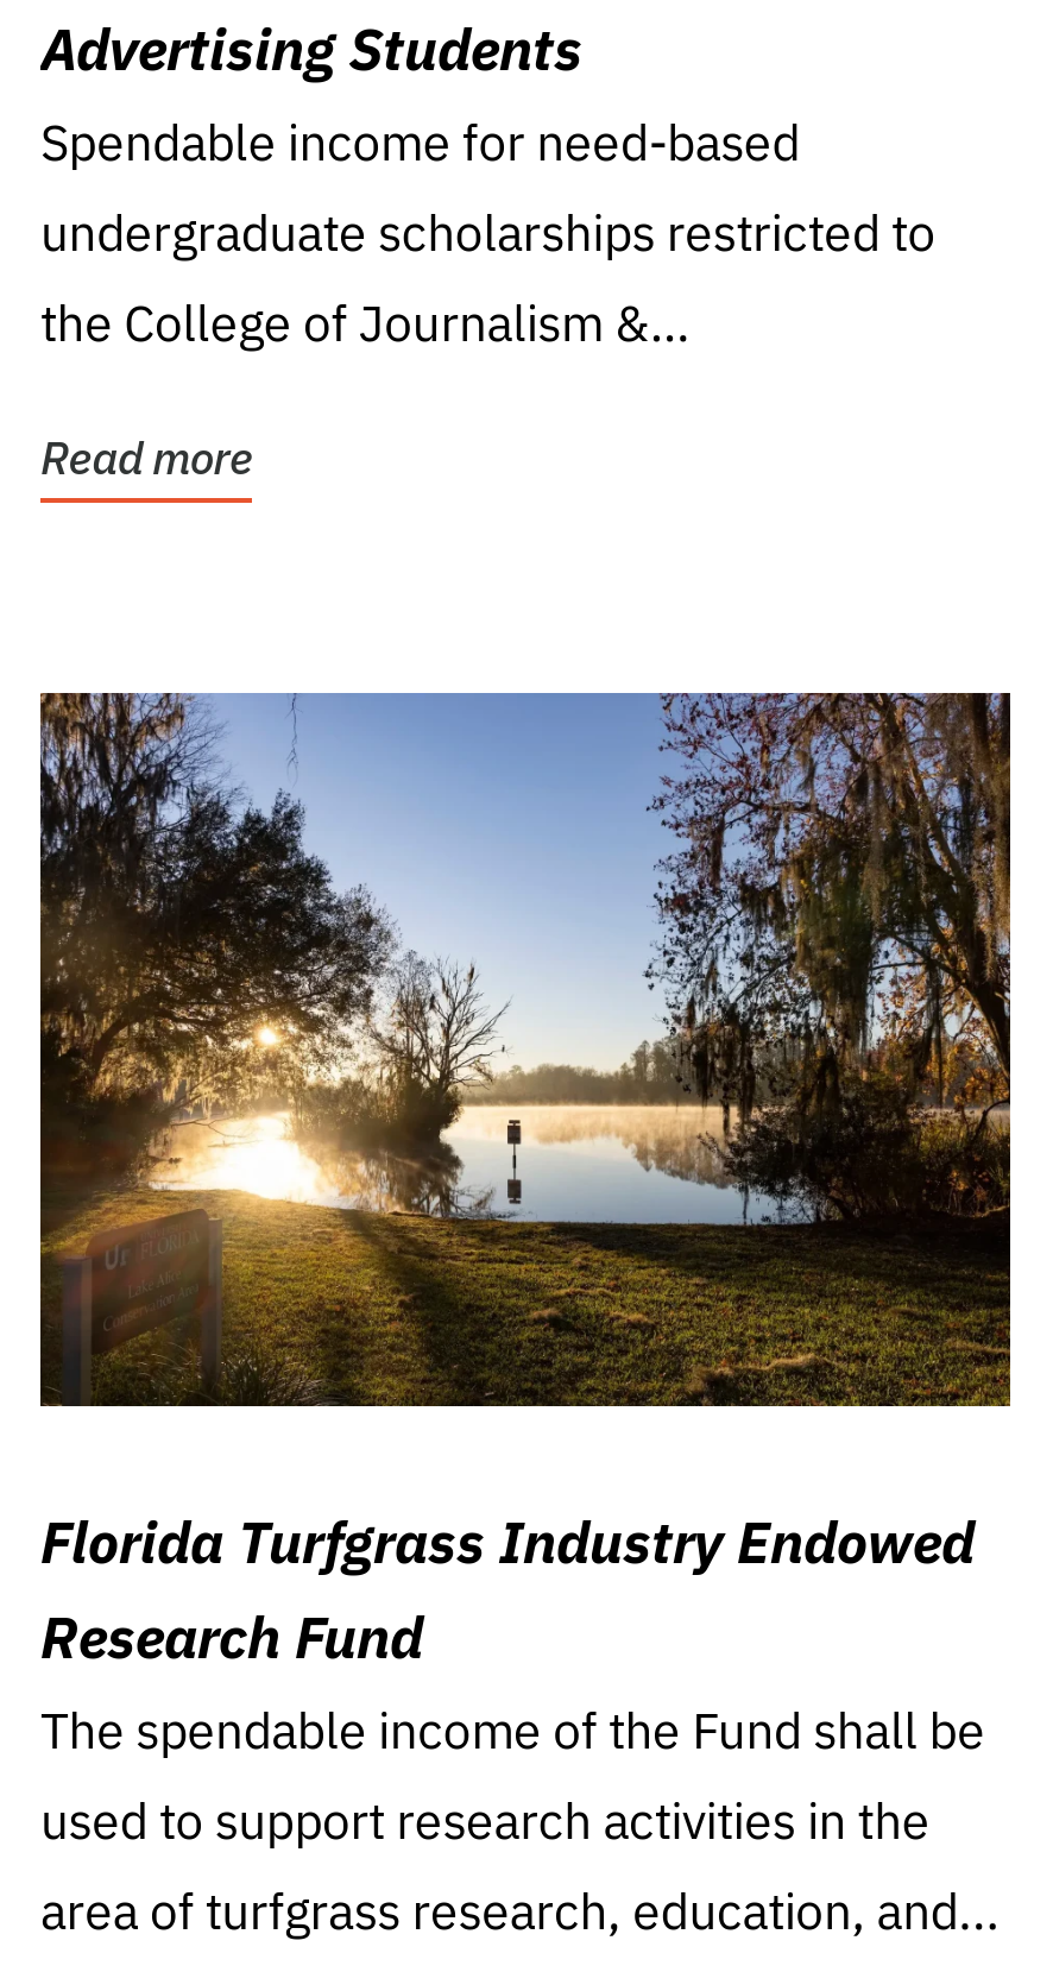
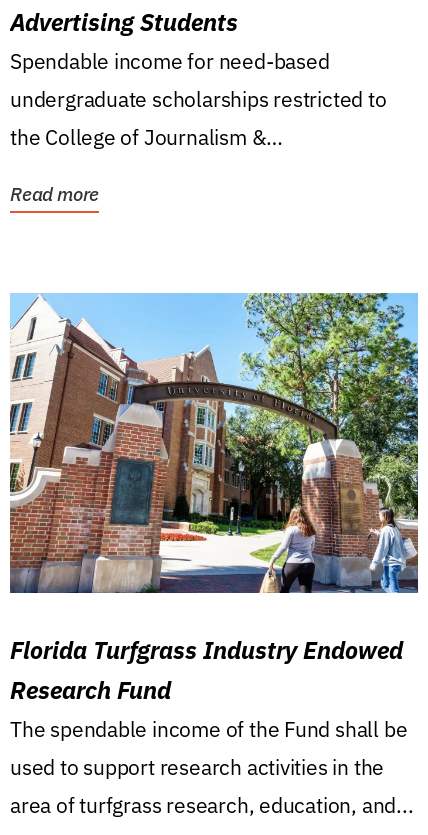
- [image]
+ [image]
